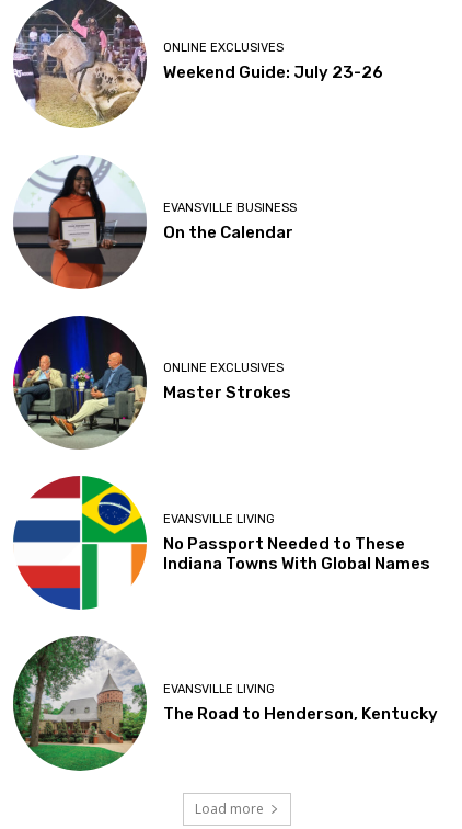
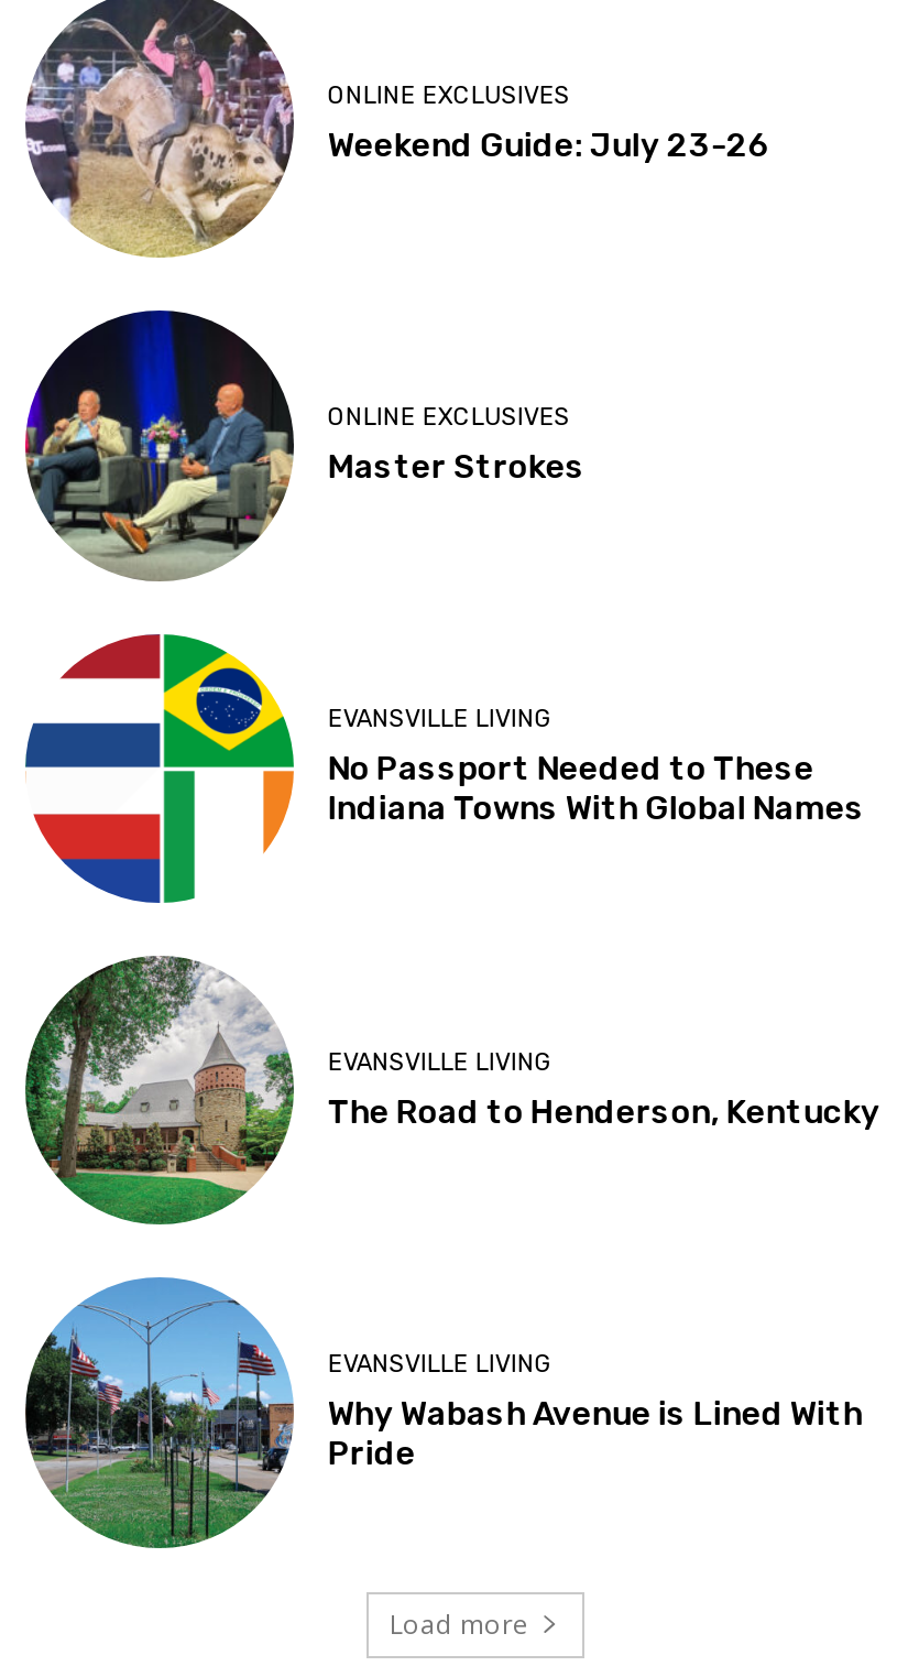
- [image]
- EVANSVILLE BUSINESS
- On the Calendar

moved up: [image] | ONLINE EXCLUSIVES | Master Strokes | EVANSVILLE LIVING | No Passport Needed to These | Indiana Towns With Global Names | EVANSVILLE LIVING | The Road to Henderson, Kentucky

+ [image]
+ EVANSVILLE LIVING
+ Why Wabash Avenue is Lined With
+ Pride
